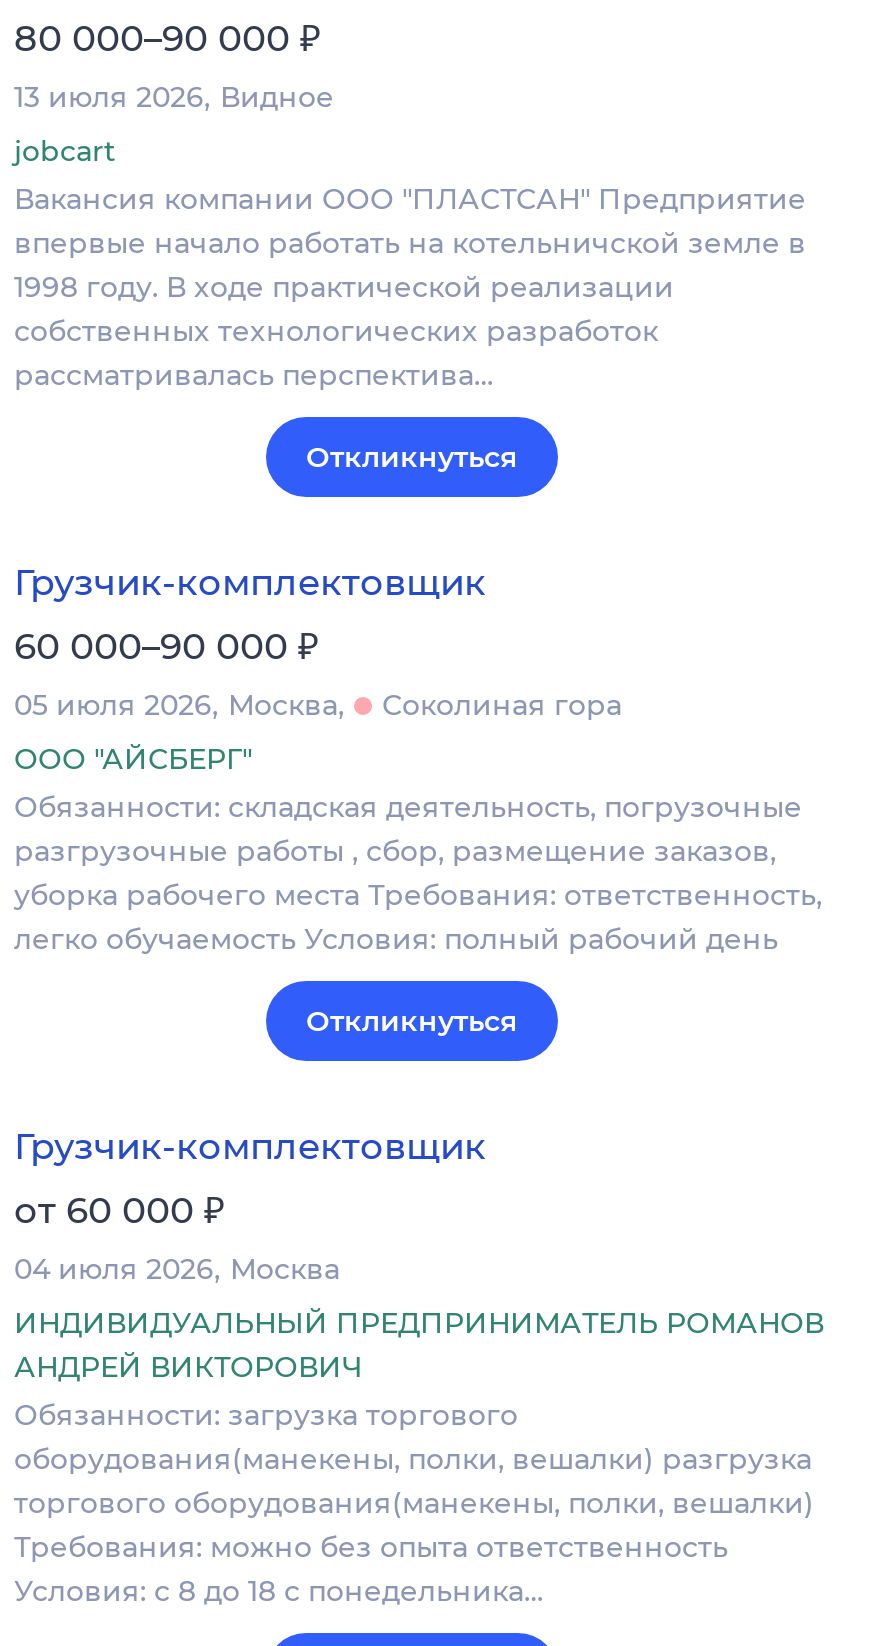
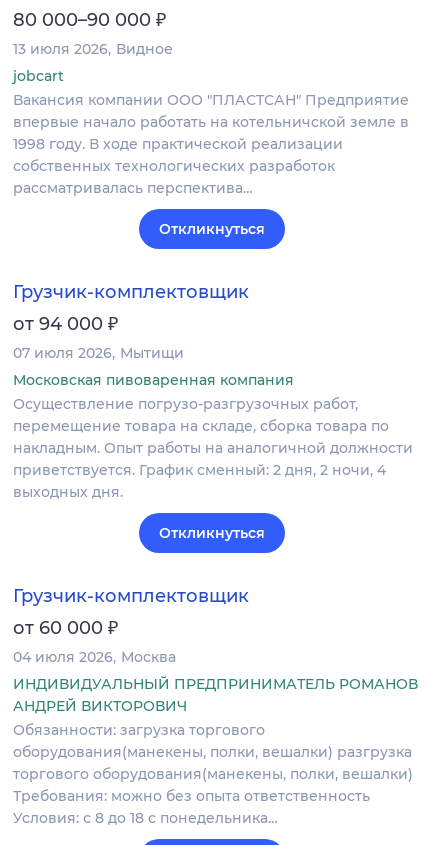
- 60 000–90 000 ₽
- 05 июля 2026 Москва
- Соколиная гора
+ от 94 000 ₽
+ 07 июля 2026 Мытищи

- ООО "АЙСБЕРГ"
- Обязанности: складская деятельность, погрузочные
- разгрузочные работы , сбор, размещение заказов,
- уборка рабочего места Требования: ответственность,
- легко обучаемость Условия: полный рабочий день
+ Московская пивоваренная компания
+ Осуществление погрузо-разгрузочных работ,
+ перемещение товара на складе, сборка товара по
+ накладным. Опыт работы на аналогичной должности
+ приветствуется. График сменный: 2 дня, 2 ночи, 4
+ выходных дня.
